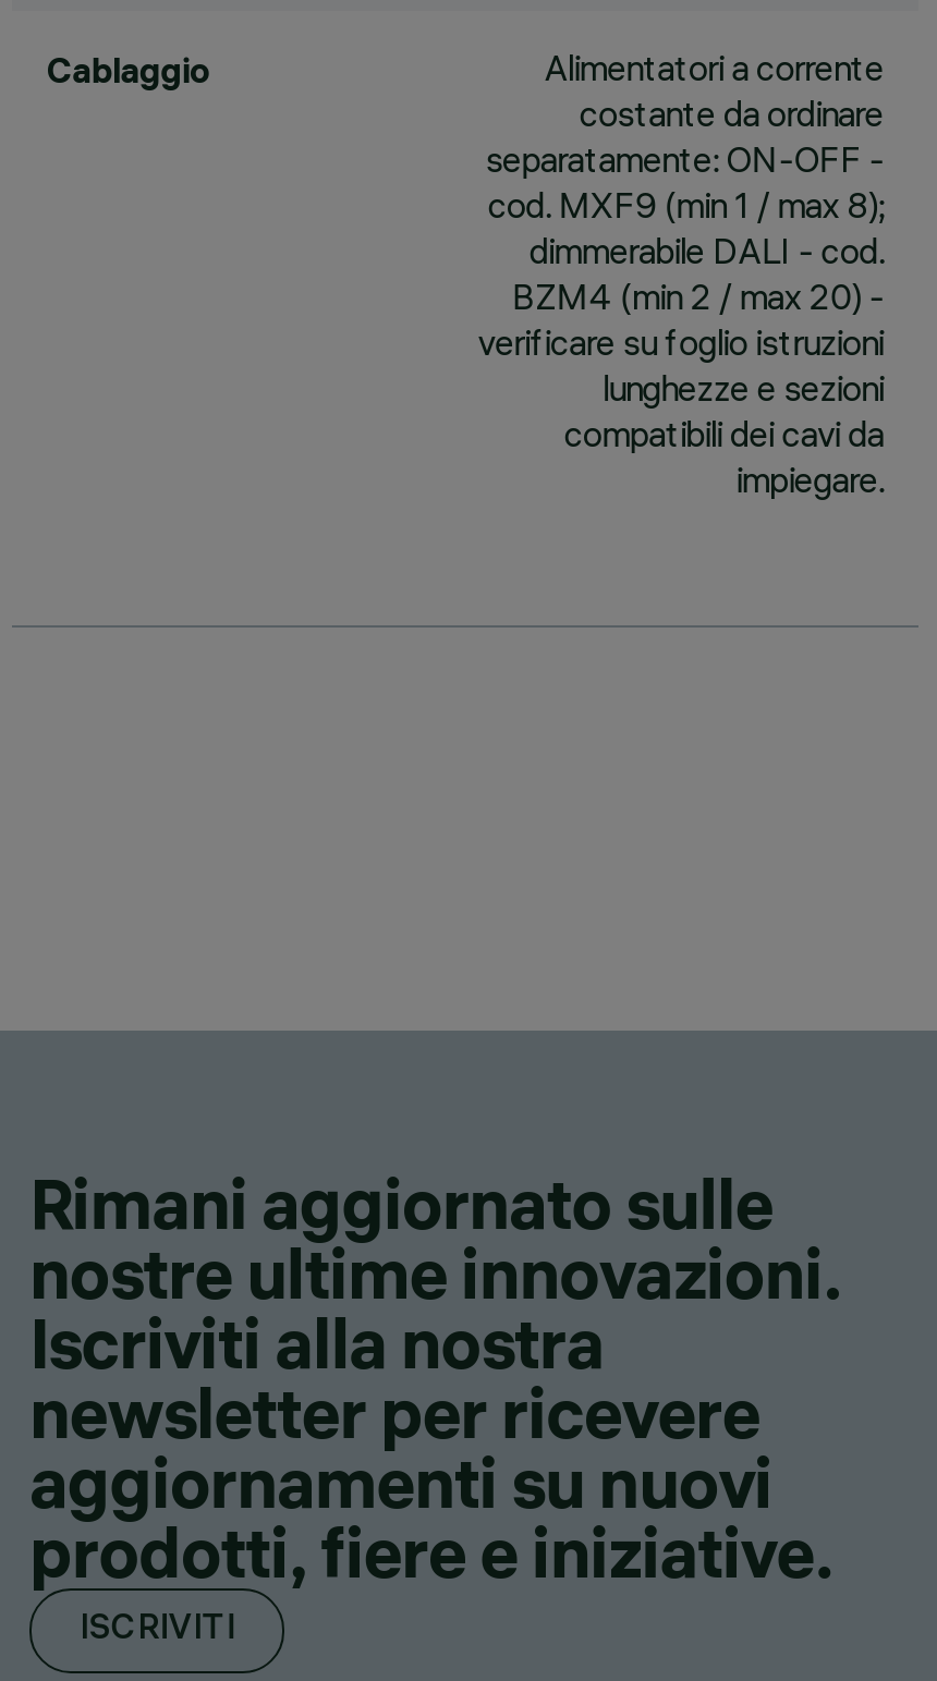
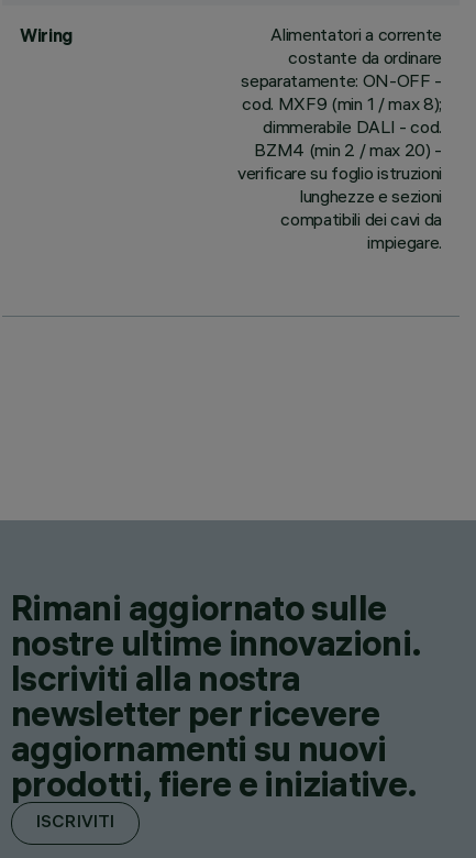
- Cablaggio
+ Wiring
